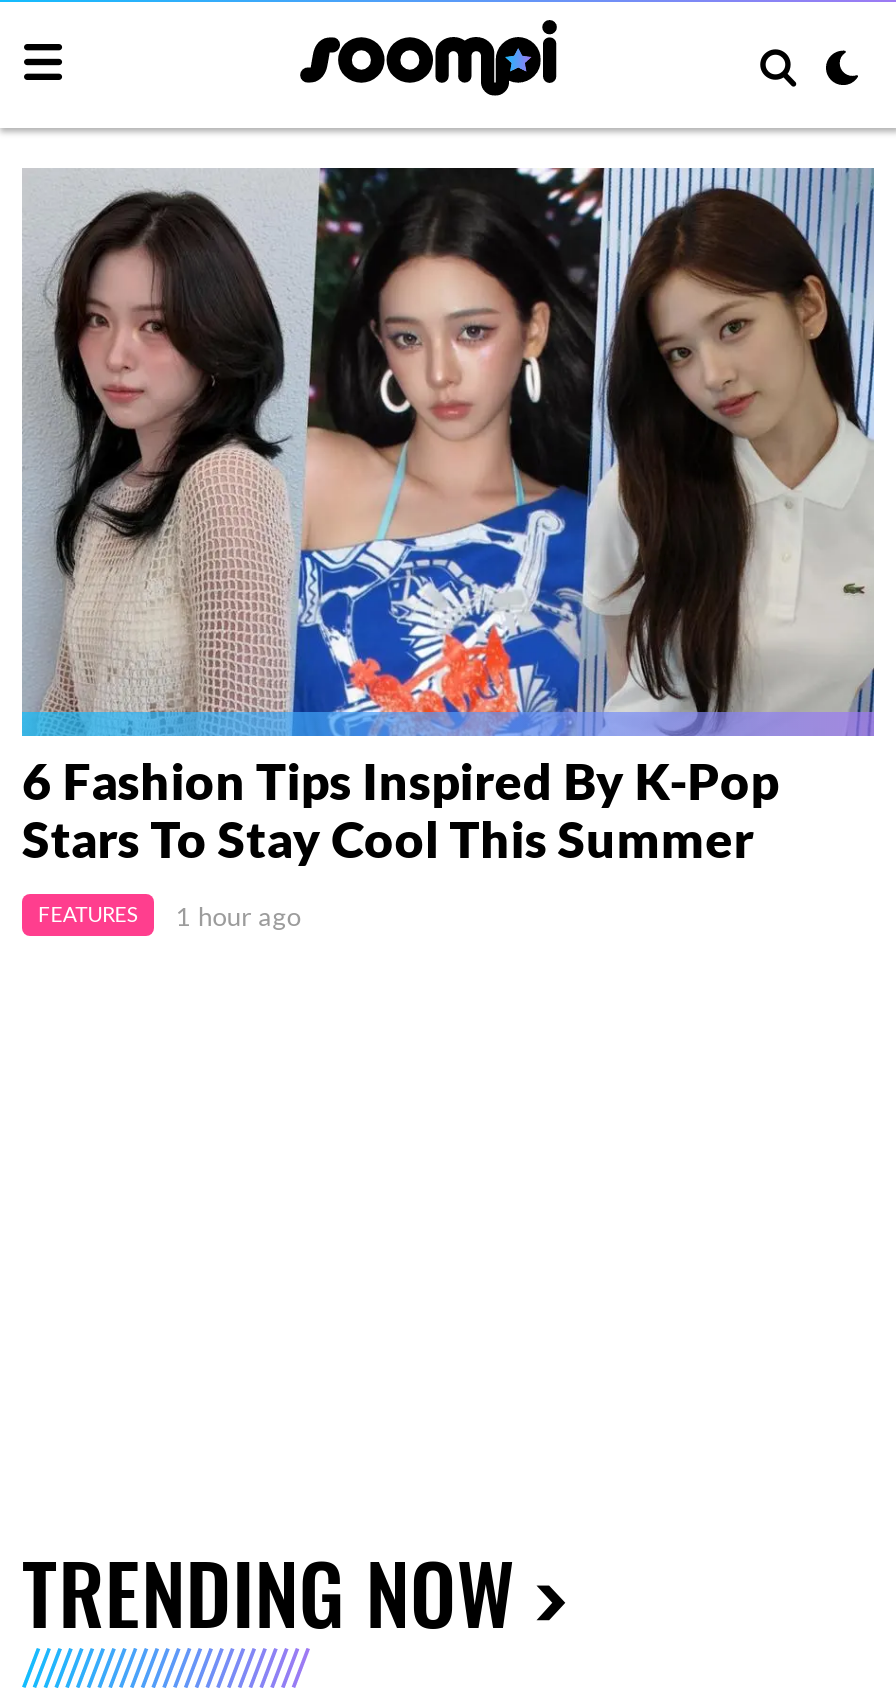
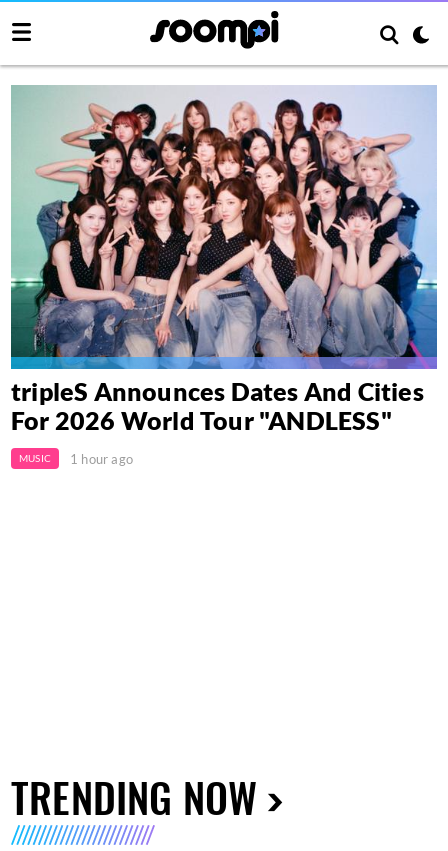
- [image]
- 6 Fashion Tips Inspired By K-Pop
- Stars To Stay Cool This Summer
+ [image]
+ tripleS Announces Dates And Cities
+ For 2026 World Tour "ANDLESS"

- FEATURES
+ MUSIC
